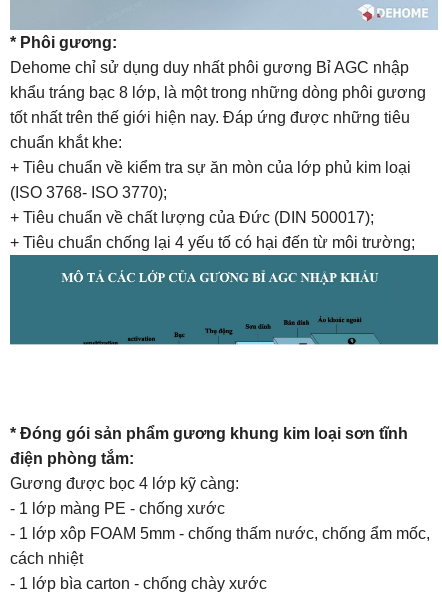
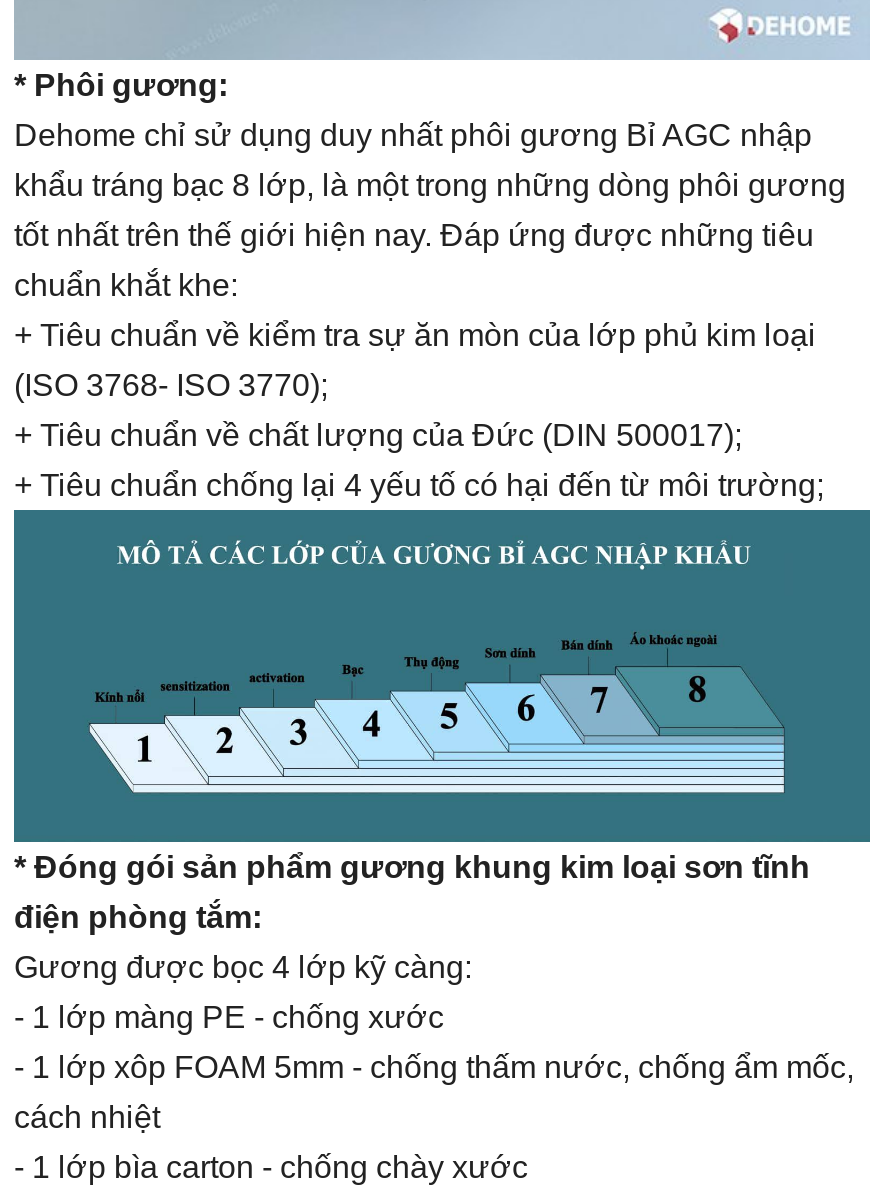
+ [image]
